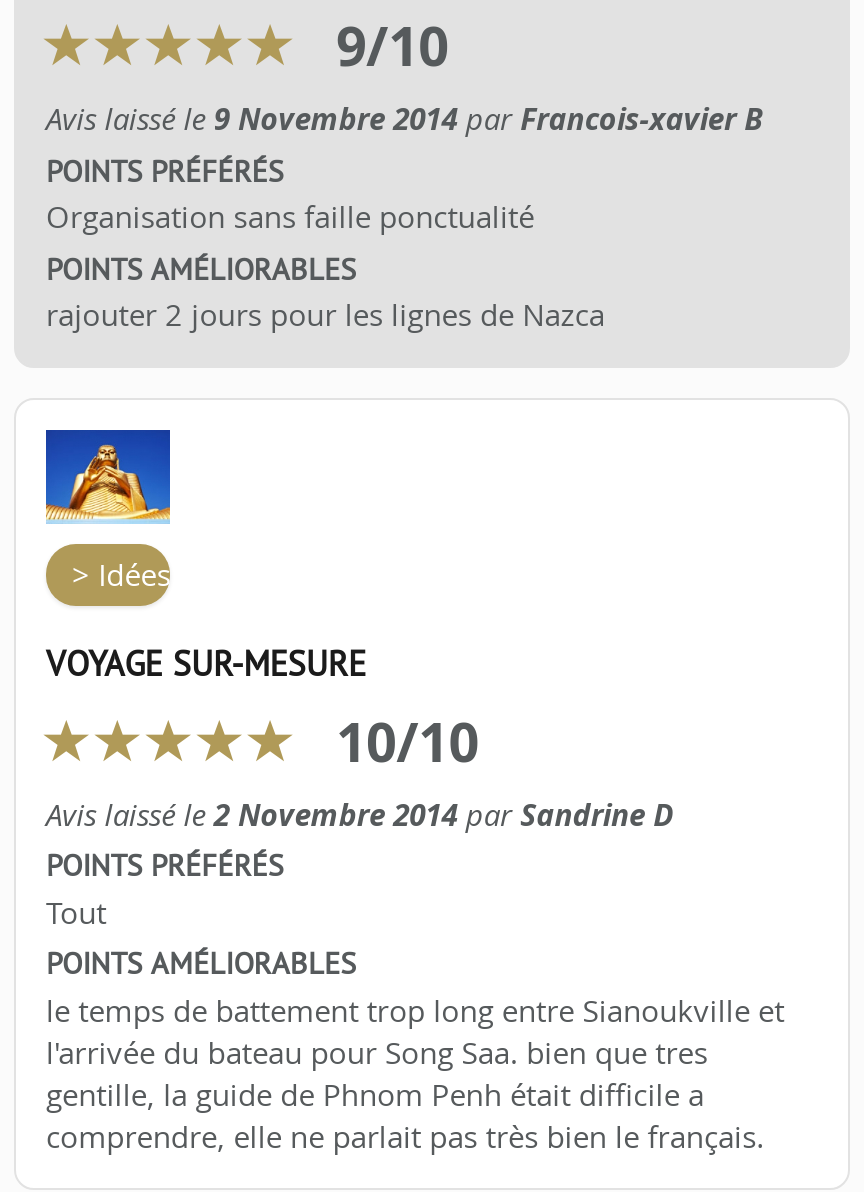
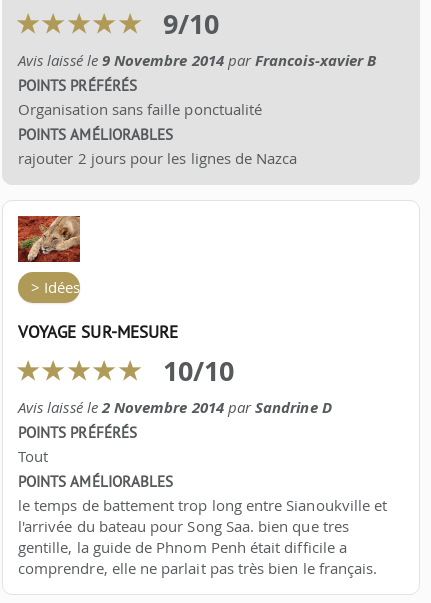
- [image]
+ [image]
